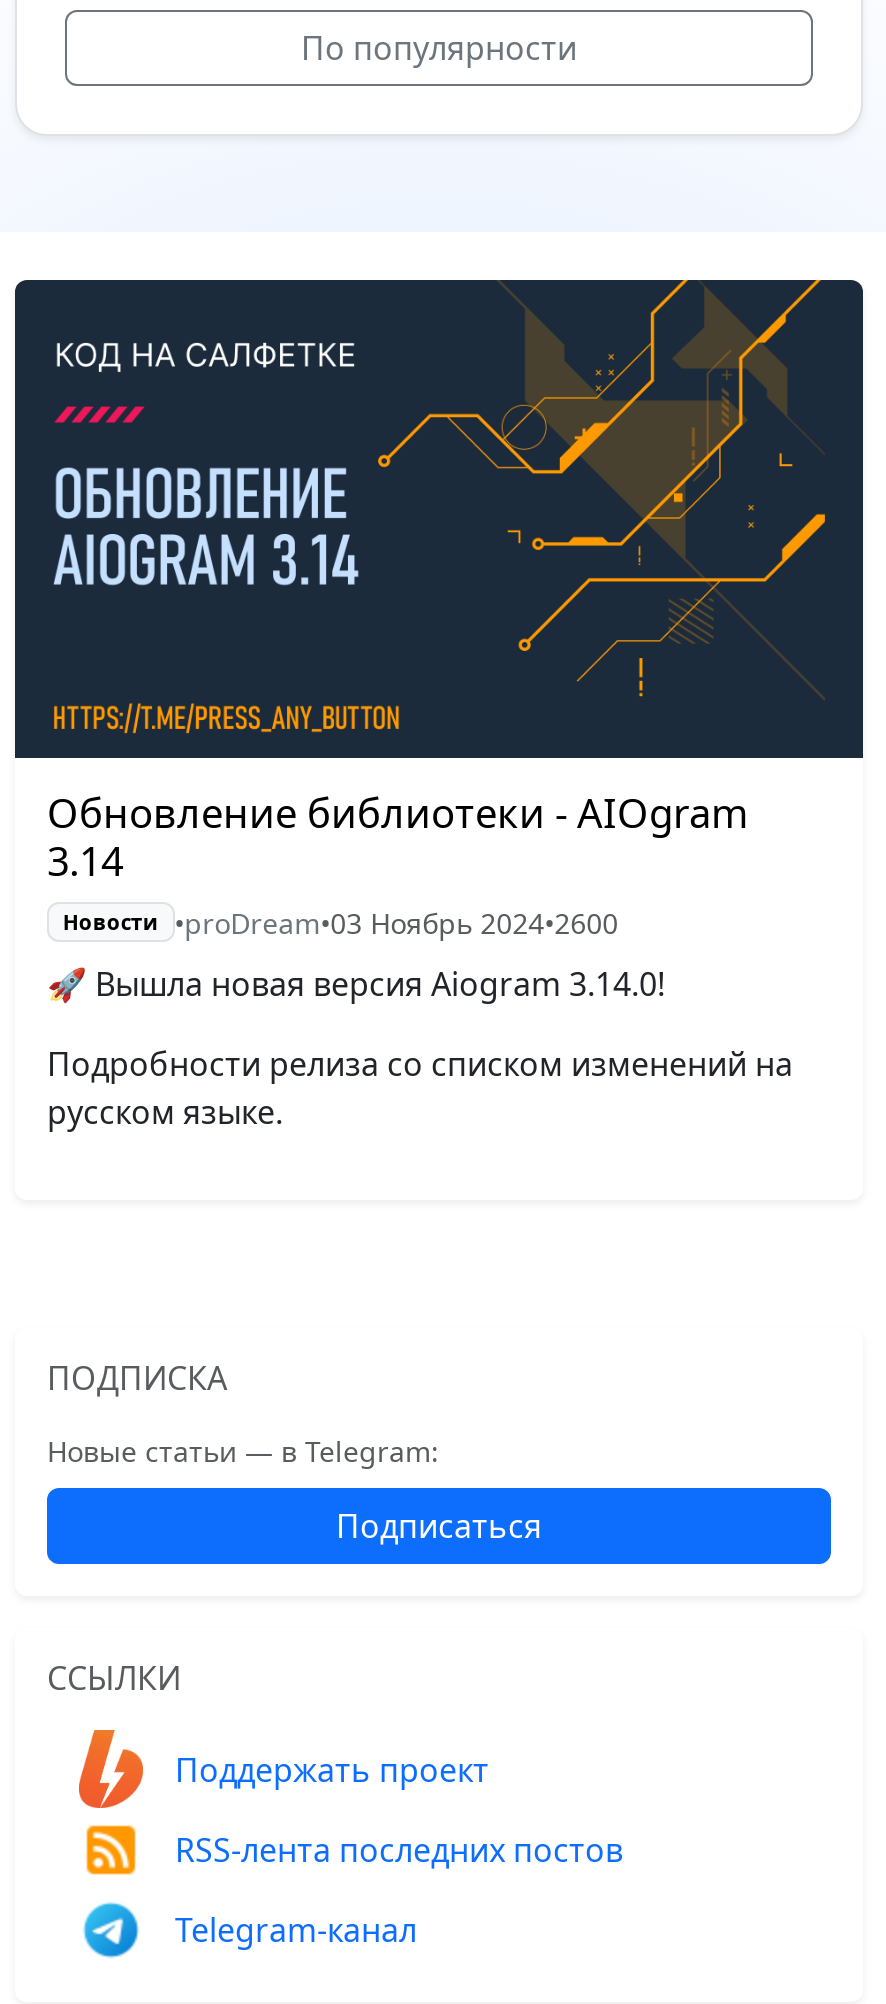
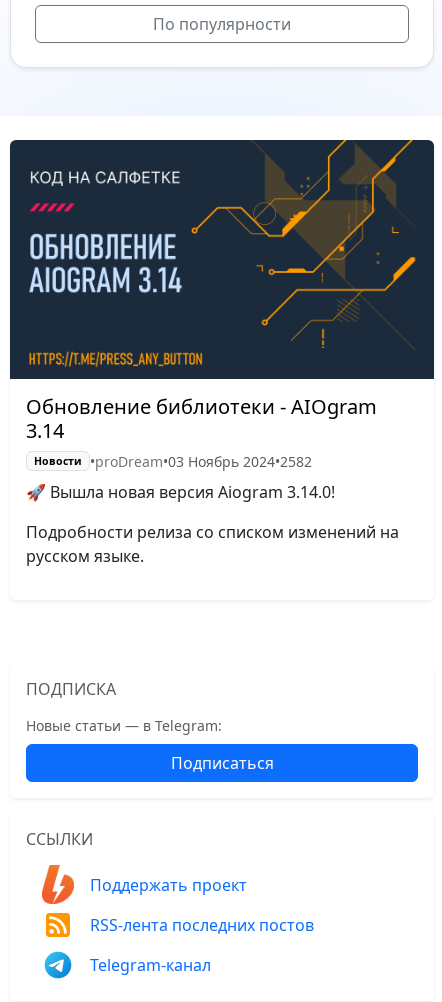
- Новости • proDream•03 Ноябрь 2024•2600
+ Новости • proDream•03 Ноябрь 2024•2582
